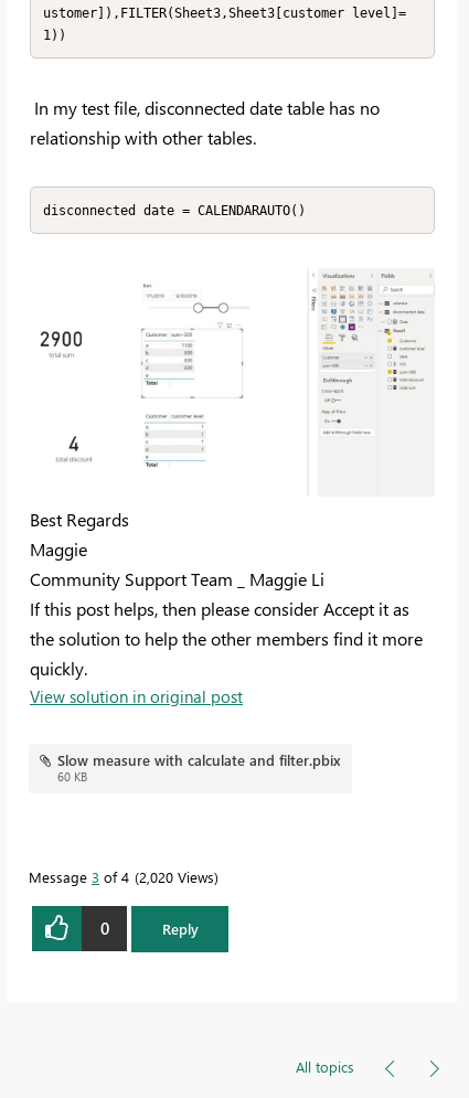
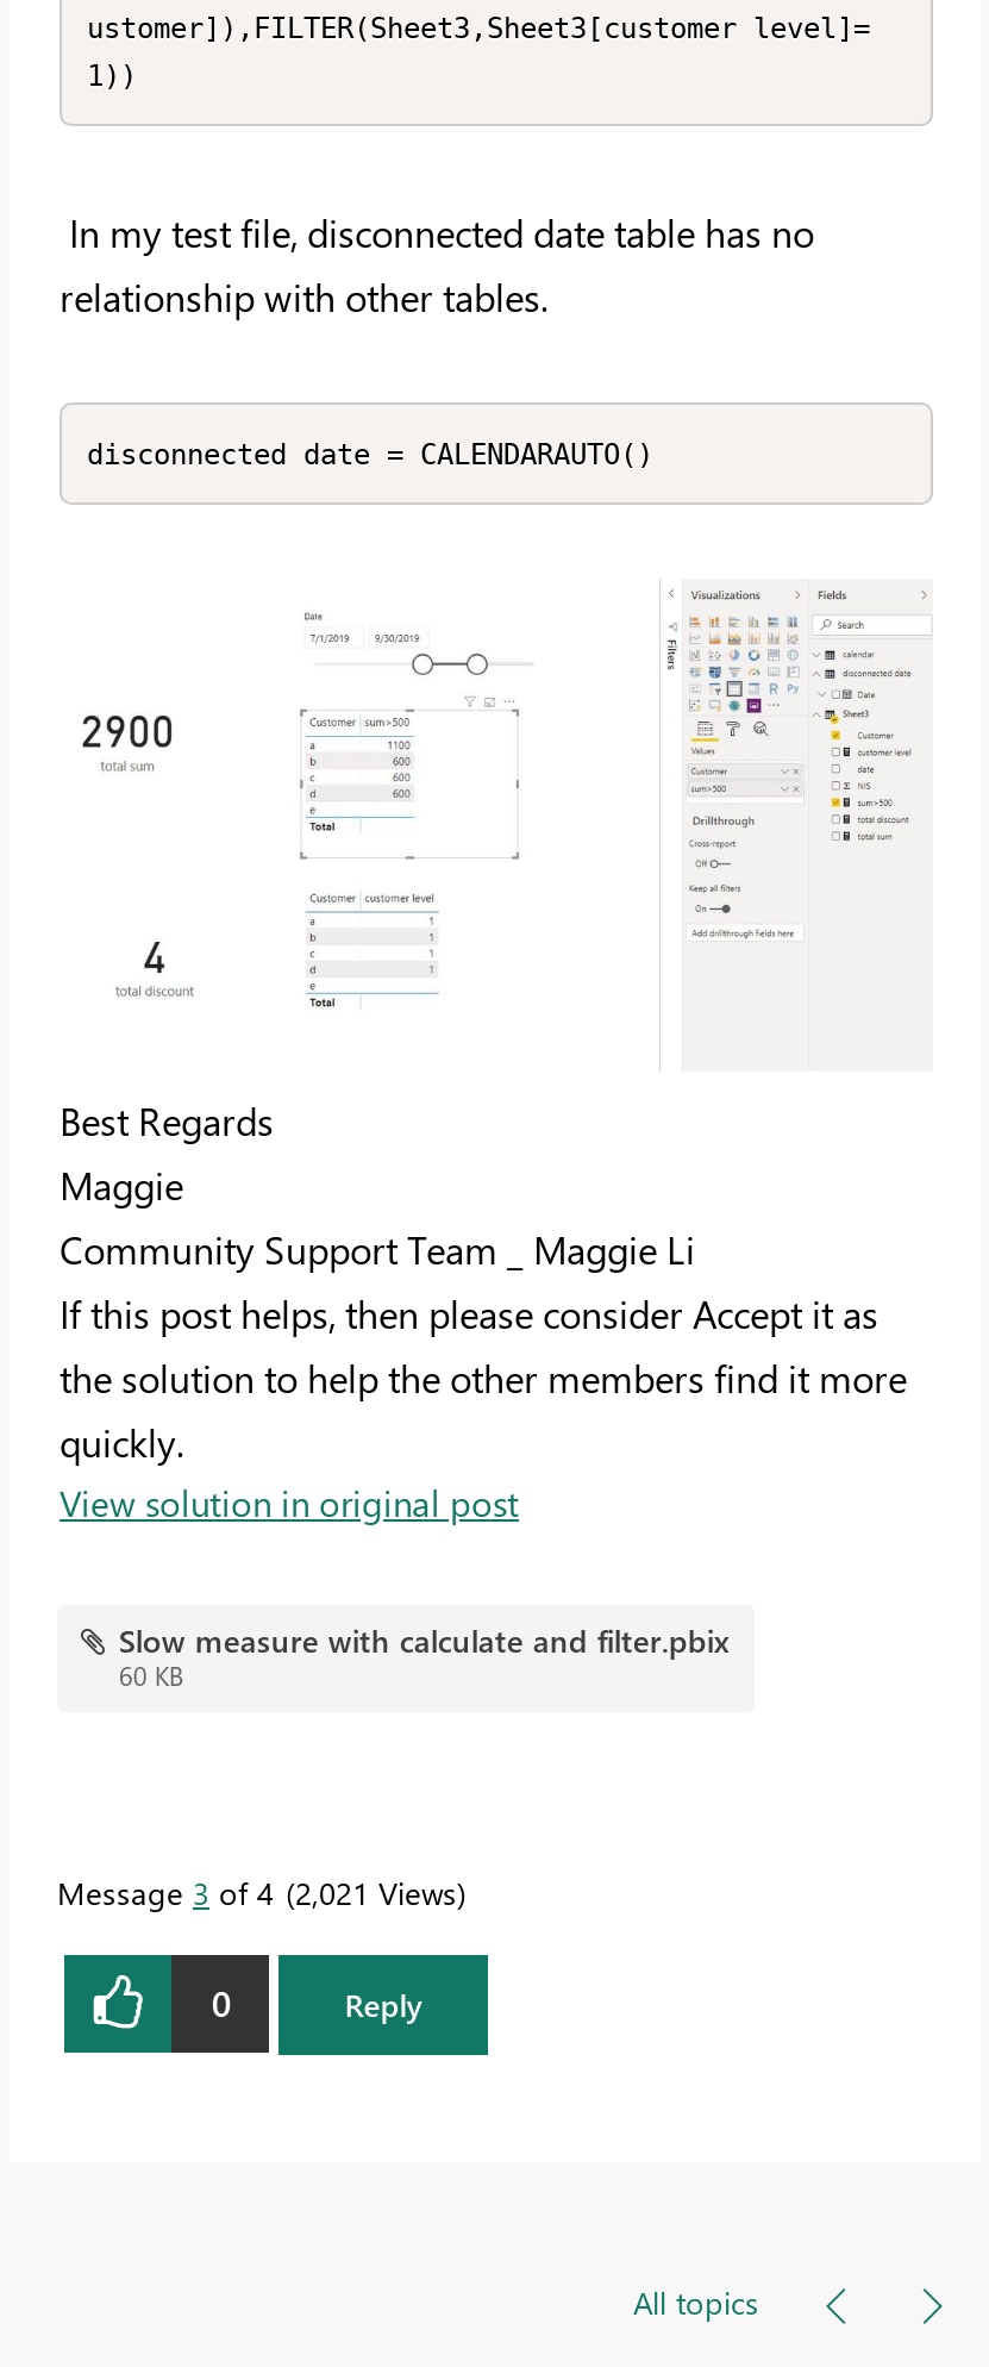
- Message 3 of 4 2,020 Views
+ Message 3 of 4 2,021 Views
